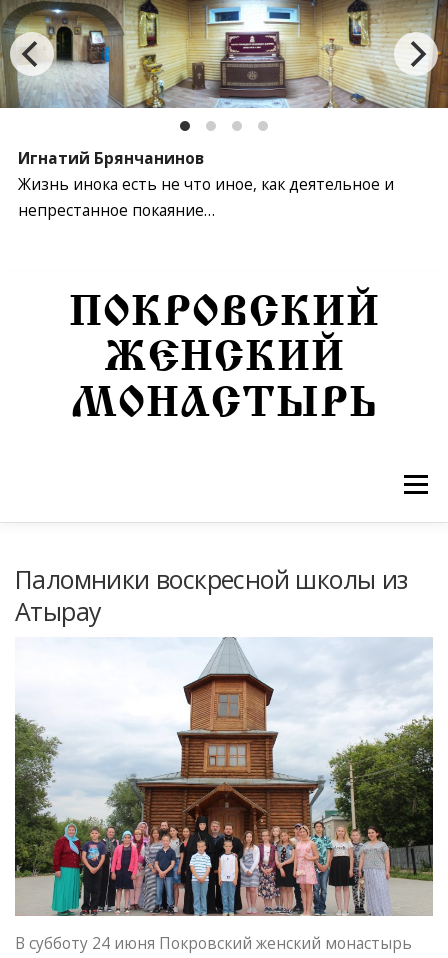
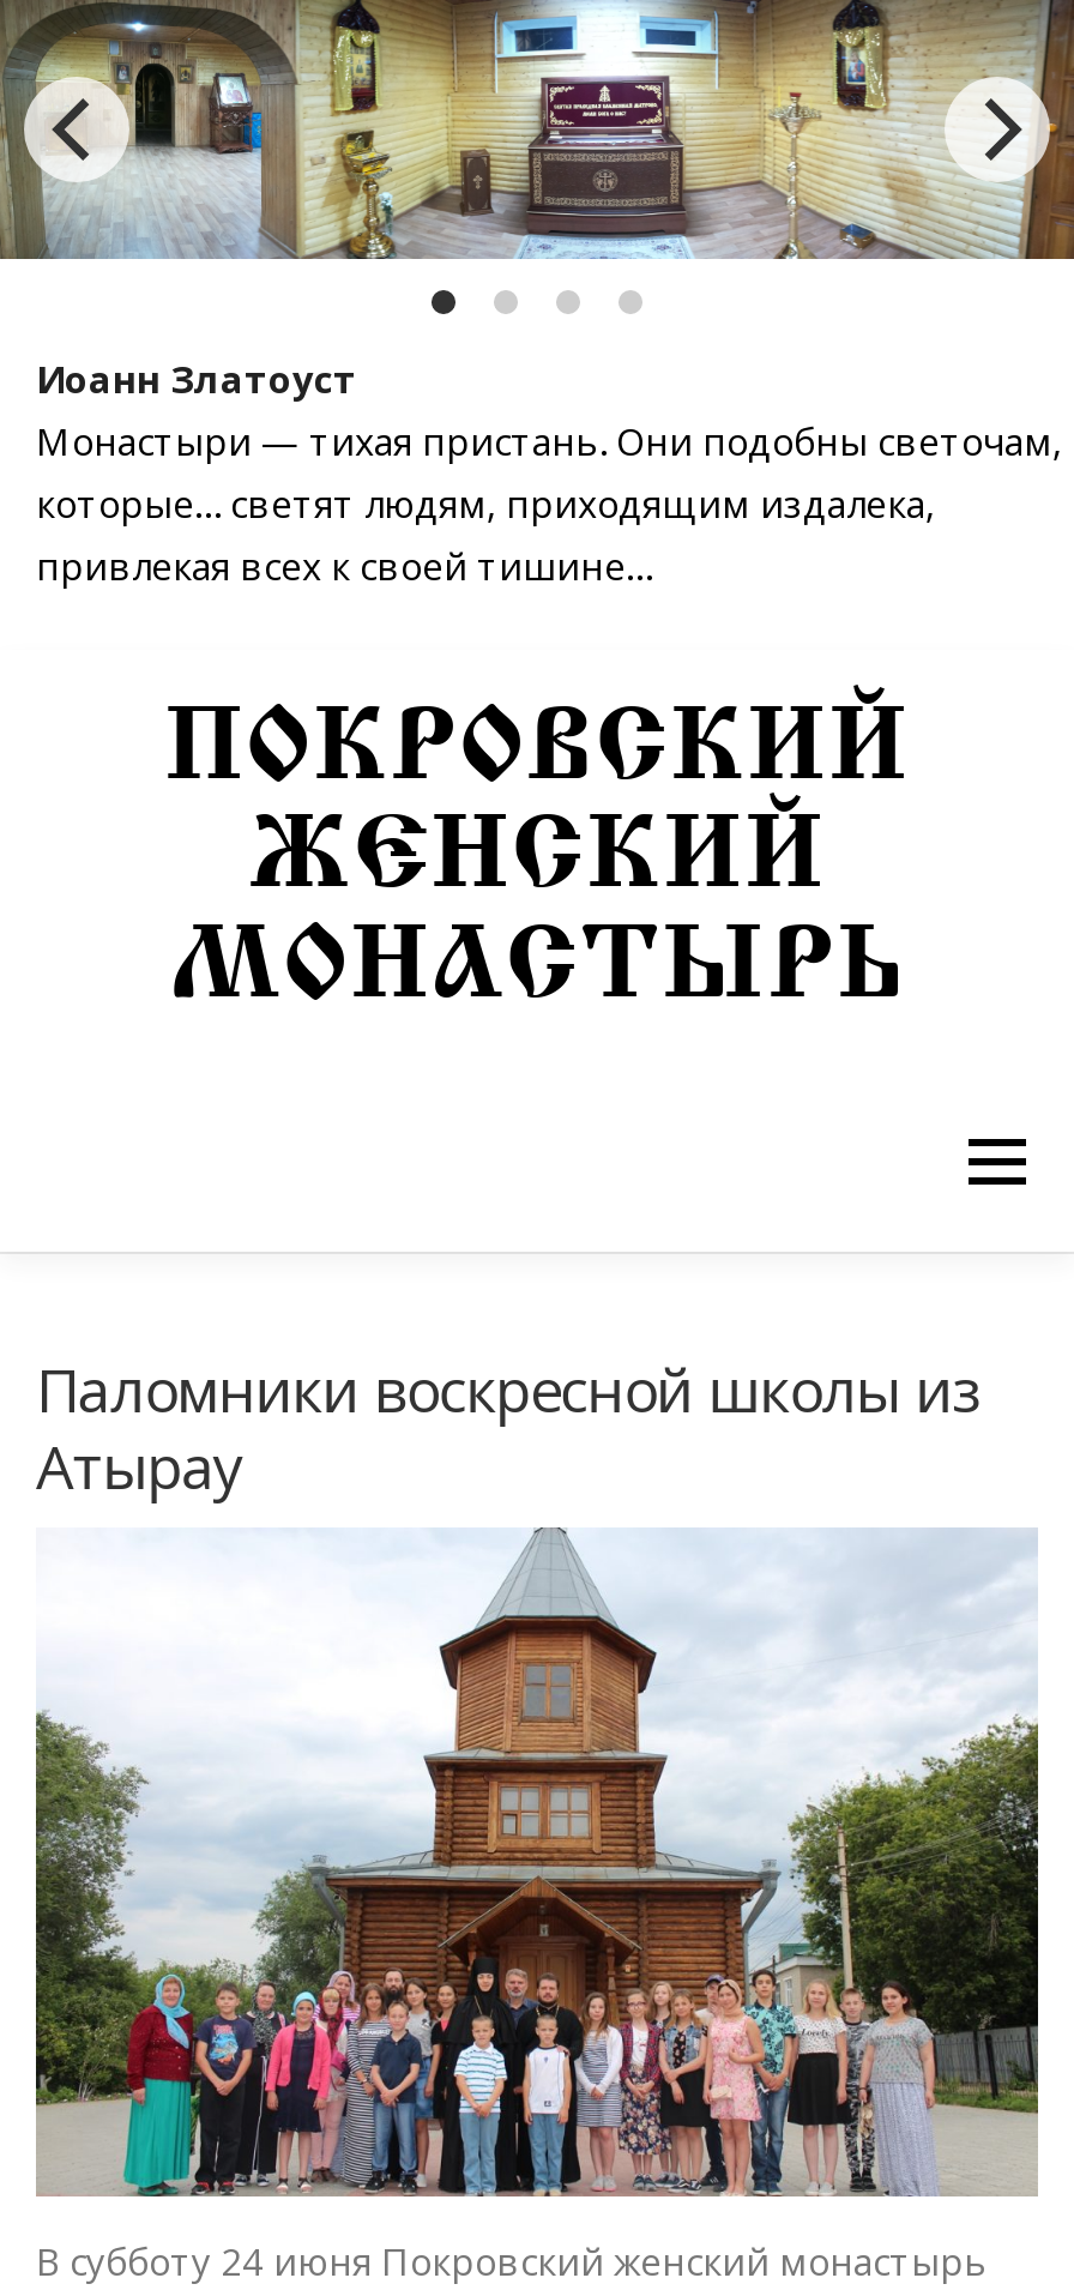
- Игнатий Брянчанинов
- Жизнь инока есть не что иное, как деятельное и
- непрестанное покаяние…
+ Иоанн Златоуст
+ Монастыри — тихая пристань. Они подобны светочам,
+ которые… светят людям, приходящим издалека,
+ привлекая всех к своей тишине…
